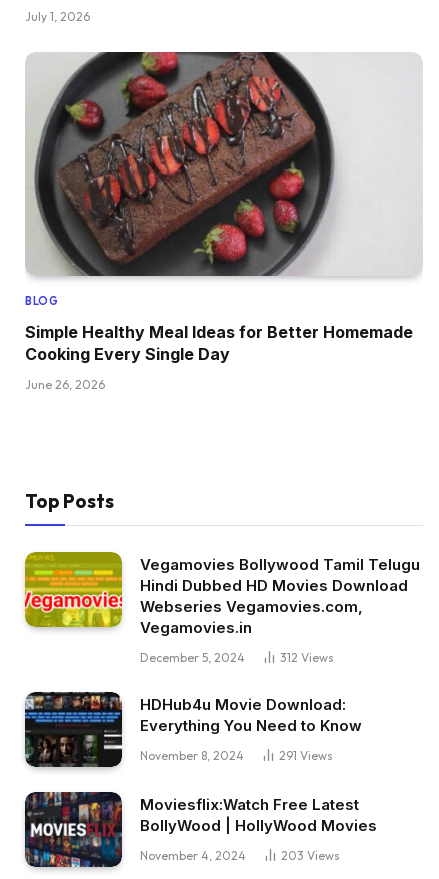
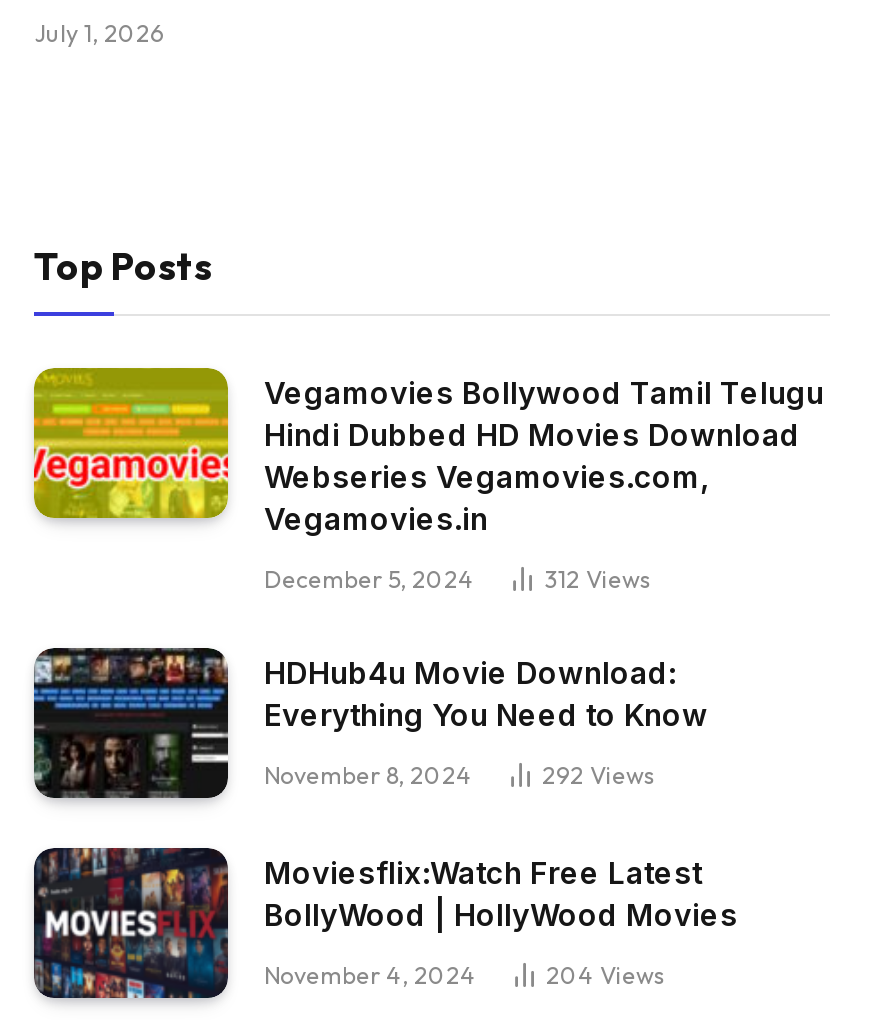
- [image]
- BLOG
- Simple Healthy Meal Ideas for Better Homemade
- Cooking Every Single Day
- June 26, 2026

- 291 Views
+ 292 Views

- 203 Views
+ 204 Views
